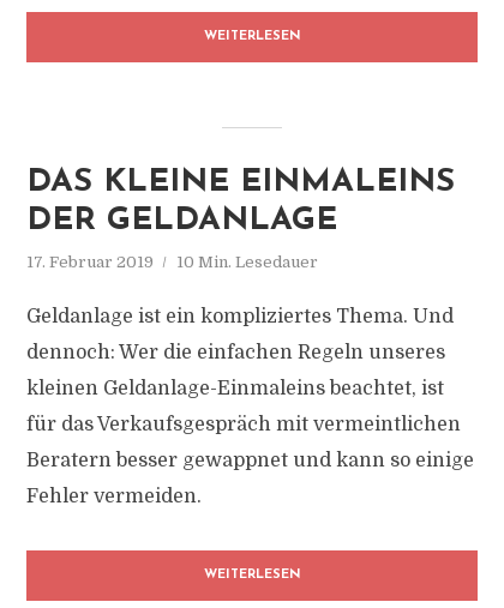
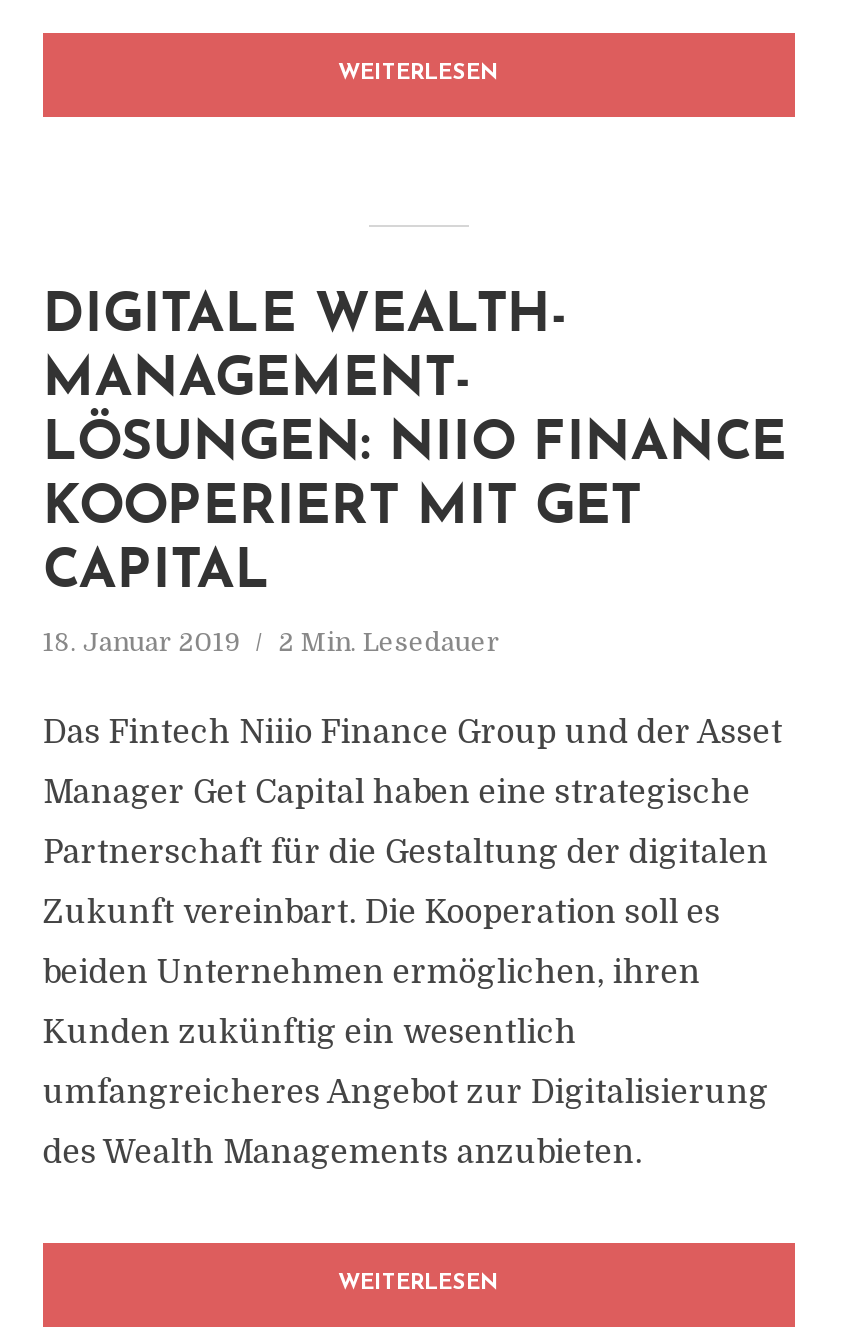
- DAS KLEINE EINMALEINS
- DER GELDANLAGE
- 17. Februar 2019
- 10 Min. Lesedauer
- Geldanlage ist ein kompliziertes Thema. Und
- dennoch: Wer die einfachen Regeln unseres
- kleinen Geldanlage-Einmaleins beachtet, ist
- für das Verkaufsgespräch mit vermeintlichen
- Beratern besser gewappnet und kann so einige
- Fehler vermeiden.
+ DIGITALE WEALTH-
+ MANAGEMENT-
+ LÖSUNGEN: NIIO FINANCE
+ KOOPERIERT MIT GET
+ CAPITAL
+ 18. Januar 2019
+ 2 Min. Lesedauer
+ Das Fintech Niiio Finance Group und der Asset
+ Manager Get Capital haben eine strategische
+ Partnerschaft für die Gestaltung der digitalen
+ Zukunft vereinbart. Die Kooperation soll es
+ beiden Unternehmen ermöglichen, ihren
+ Kunden zukünftig ein wesentlich
+ umfangreicheres Angebot zur Digitalisierung
+ des Wealth Managements anzubieten.
